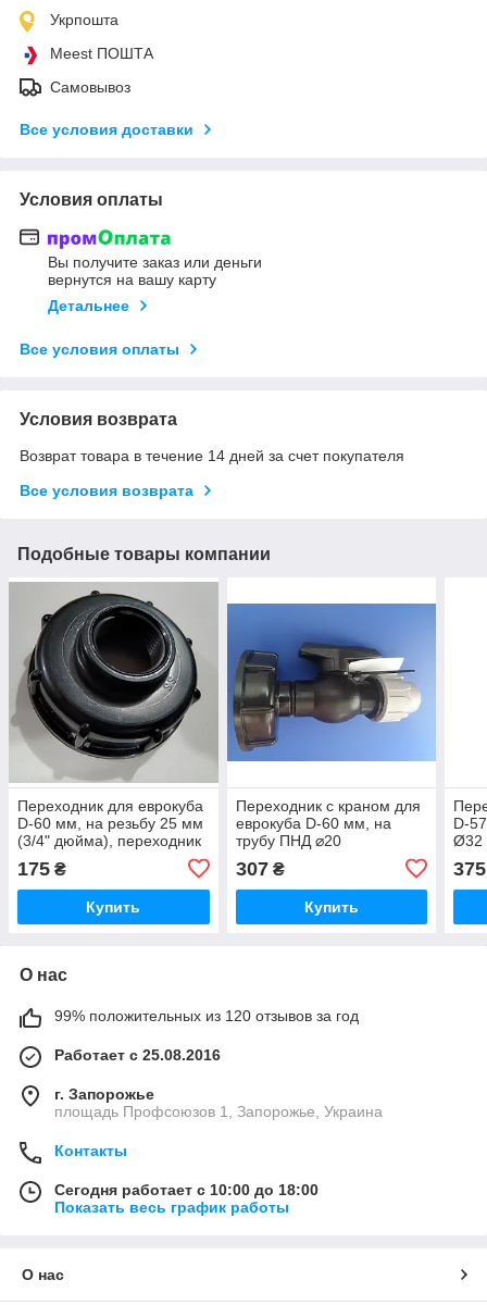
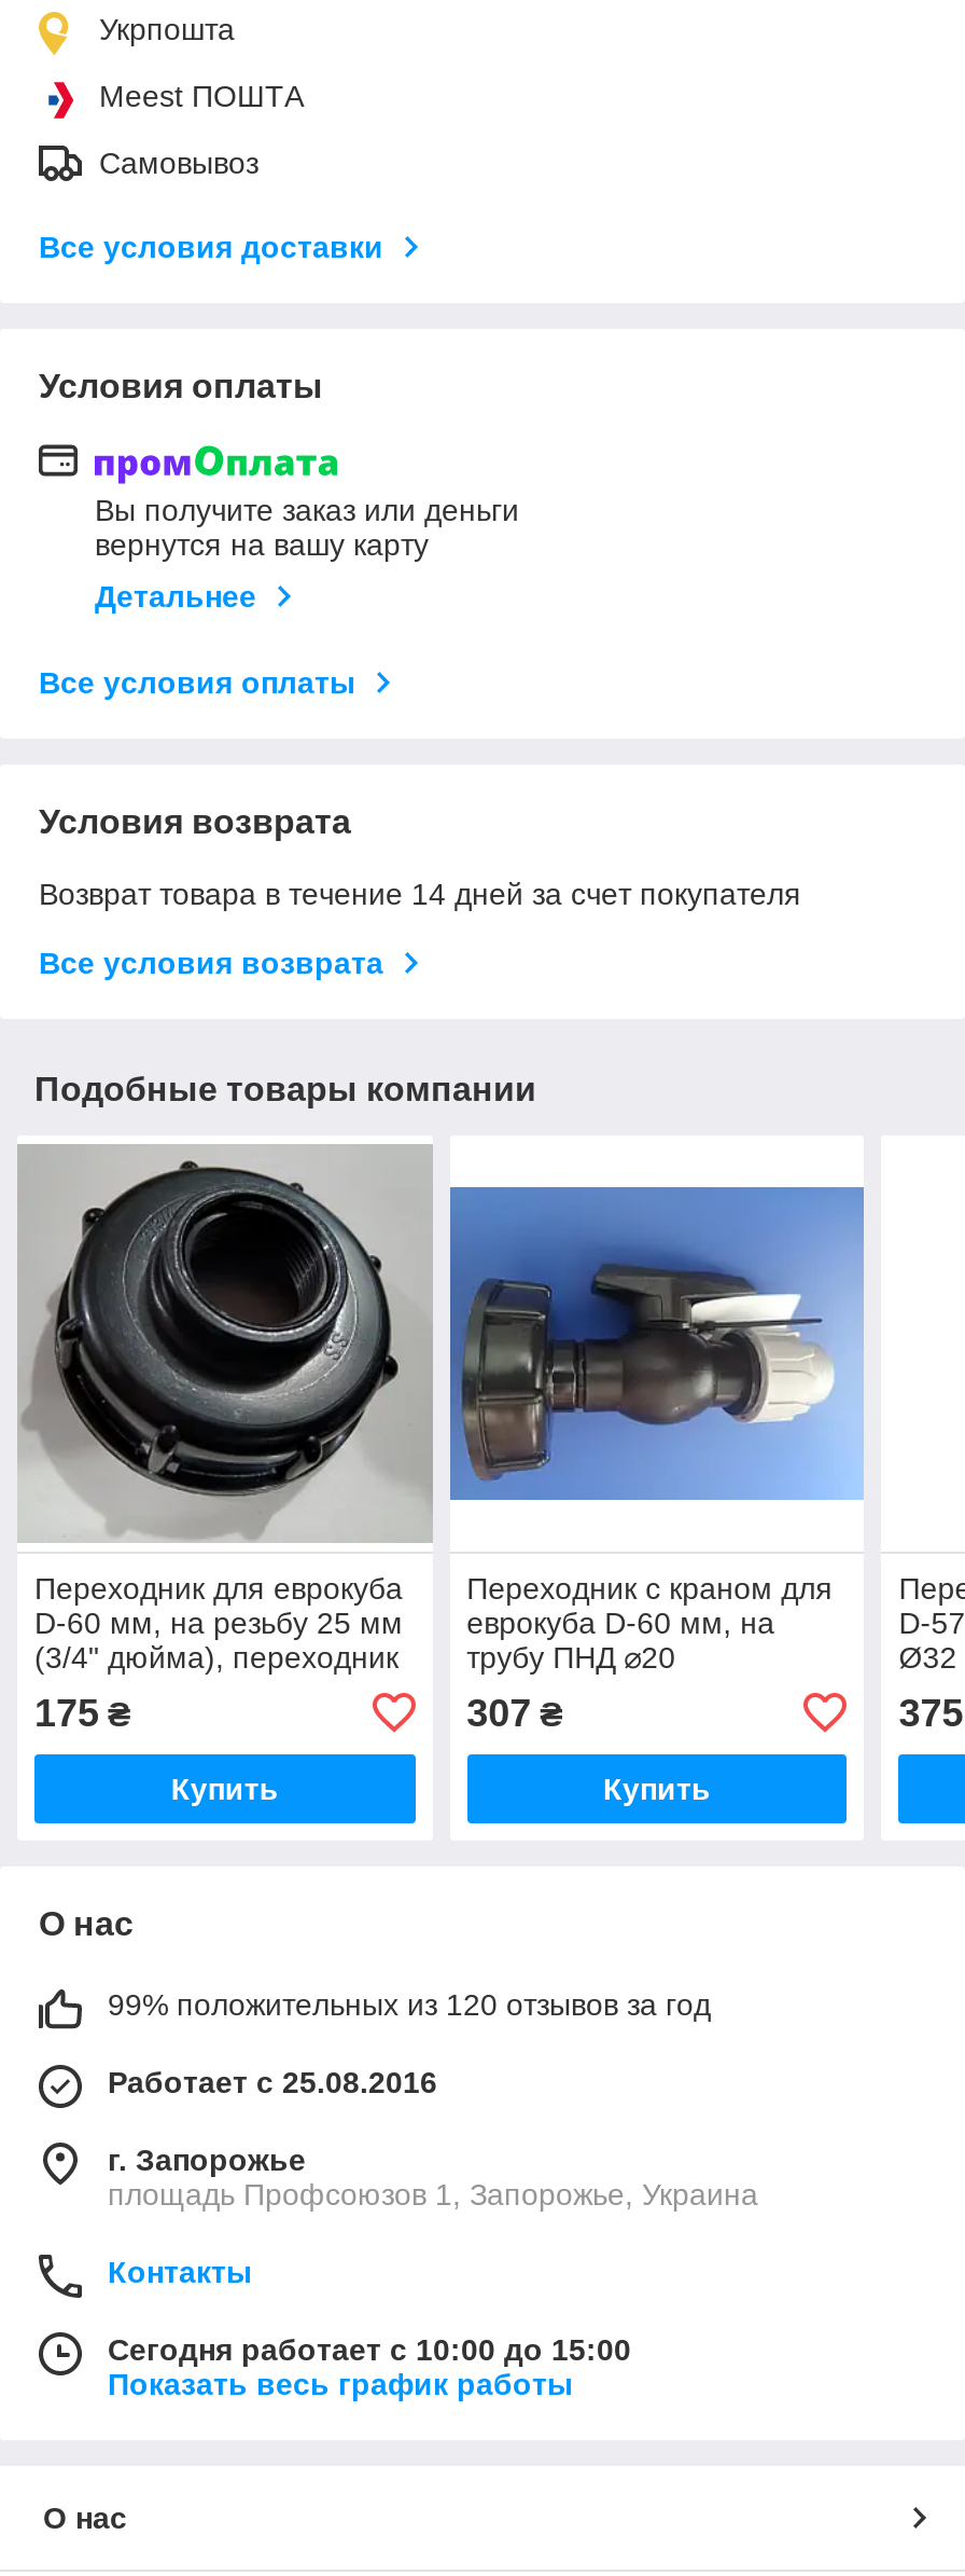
- Сегодня работает с 10:00 до 18:00
+ Сегодня работает с 10:00 до 15:00
